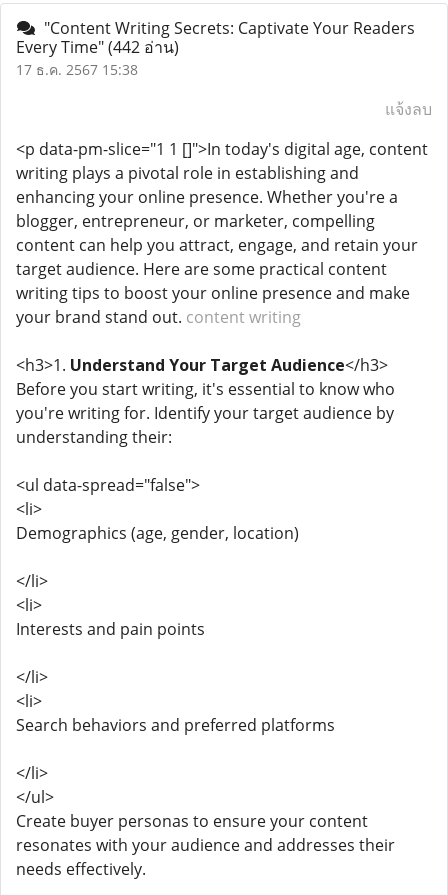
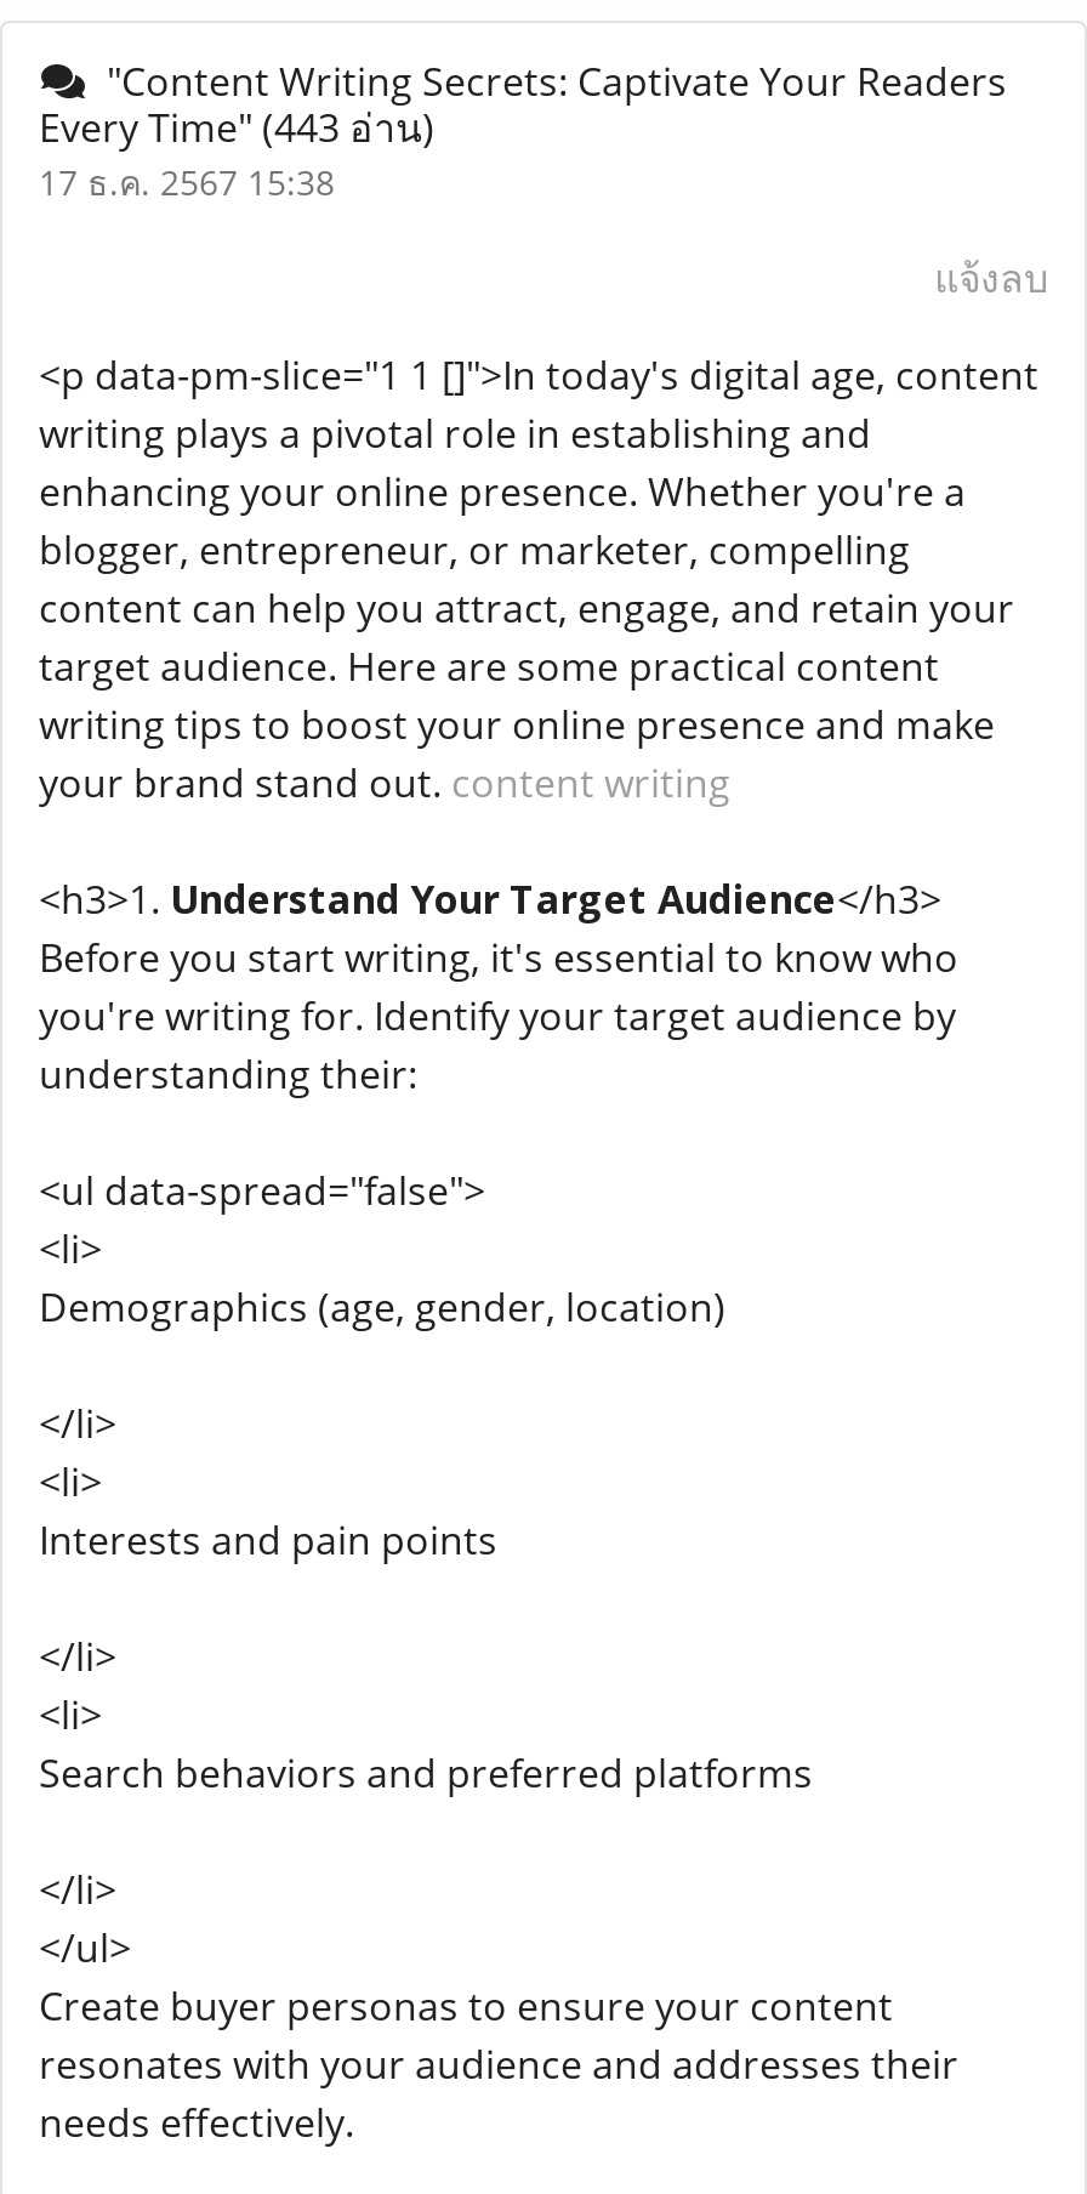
- Every Time" (442 อ่าน)
+ Every Time" (443 อ่าน)
